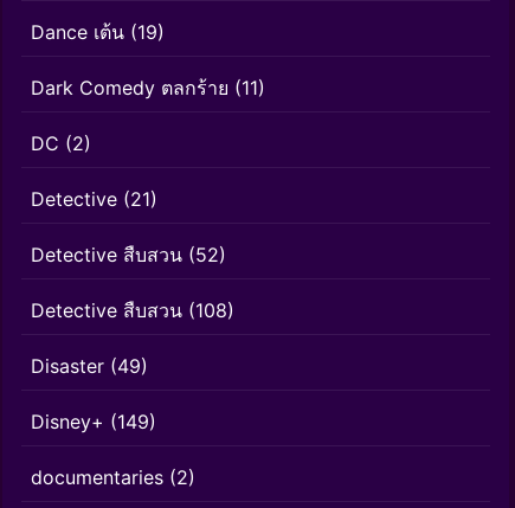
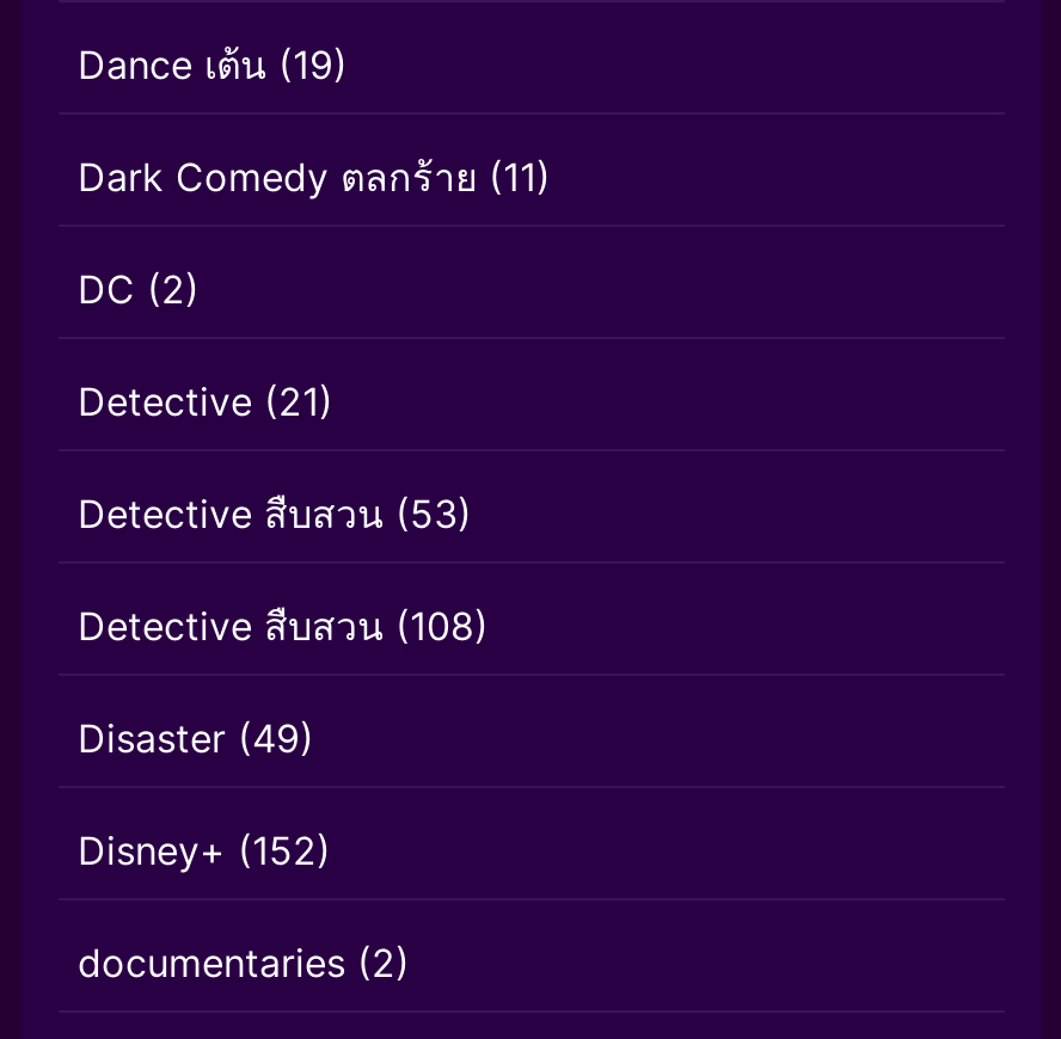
- Detective สืบสวน(52)
+ Detective สืบสวน(53)

- Disney+ (149)
+ Disney+ (152)
